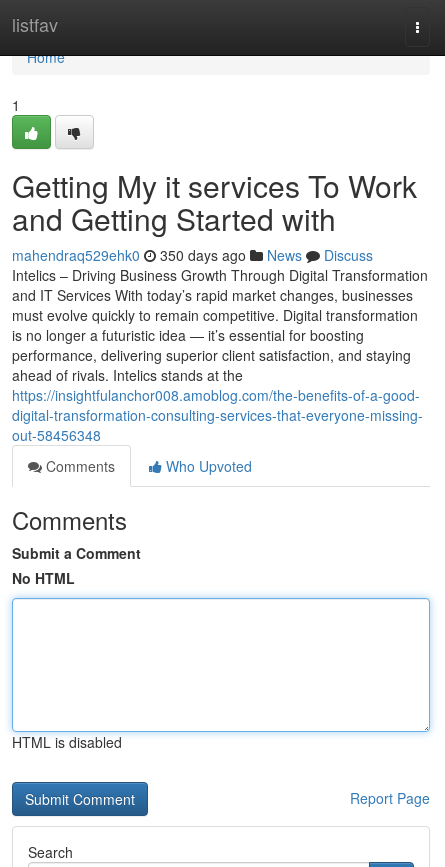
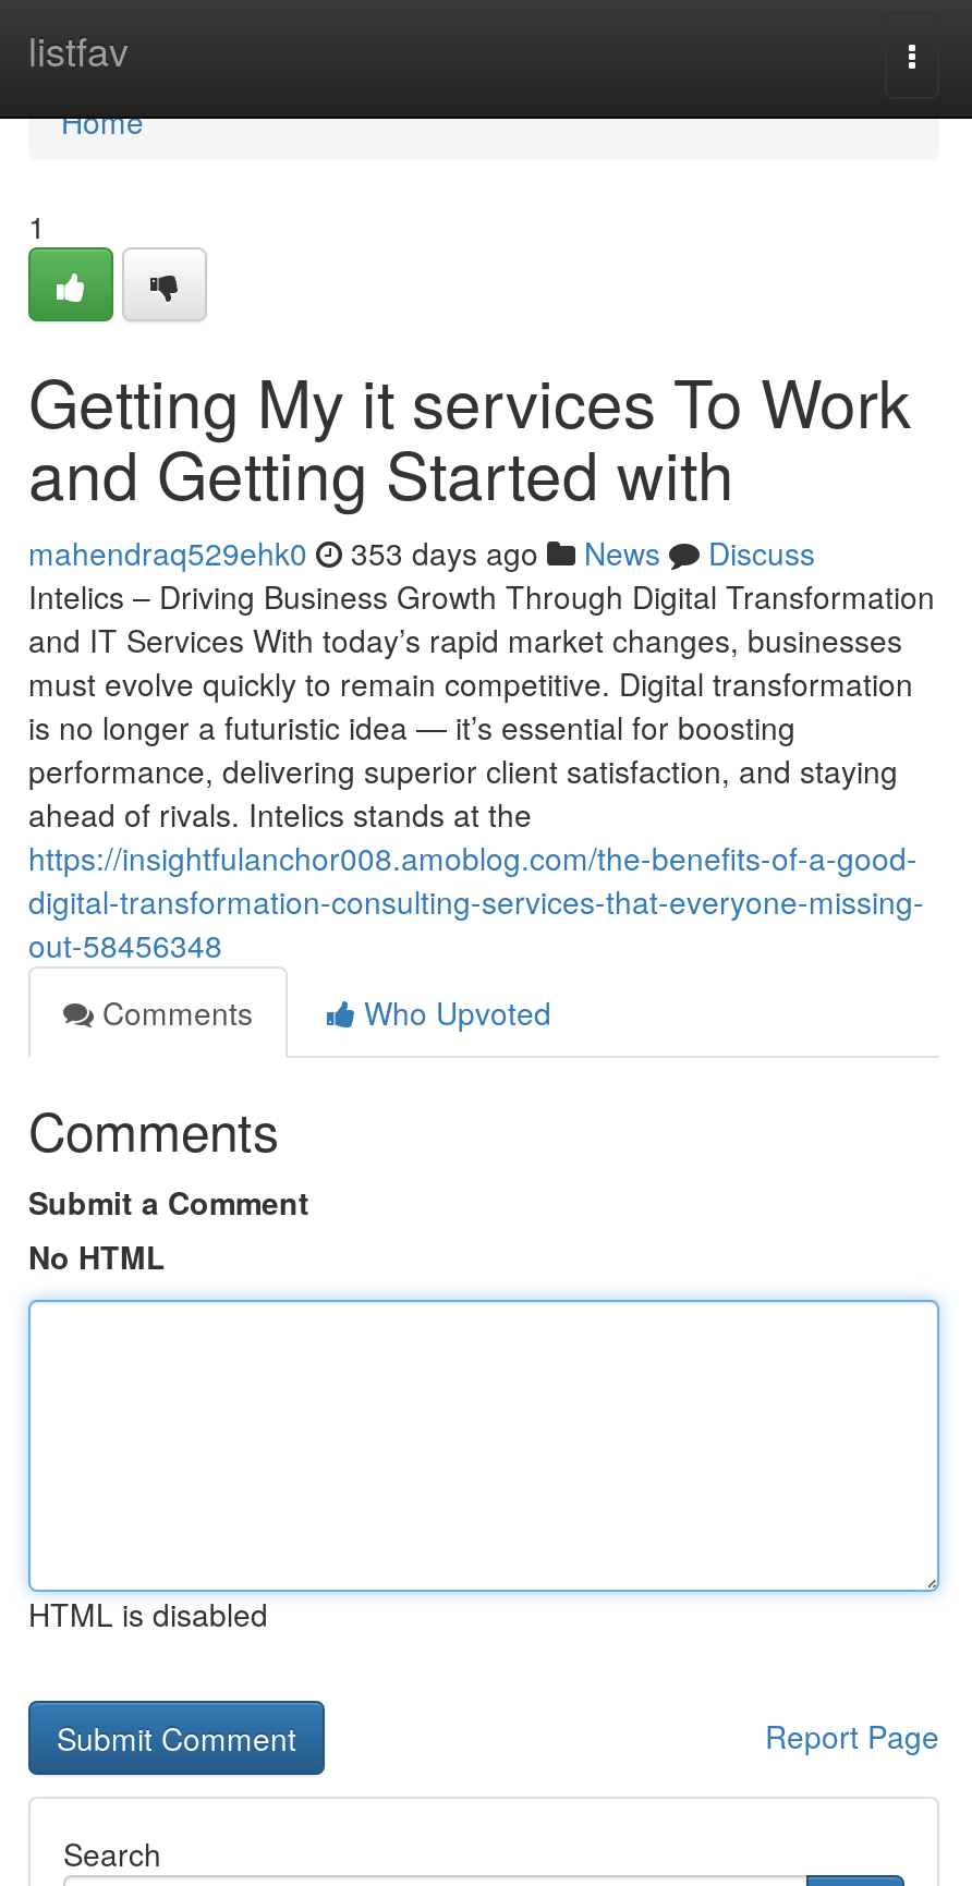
- mahendraq529ehk0 350 days ago News Discuss
+ mahendraq529ehk0 353 days ago News Discuss
